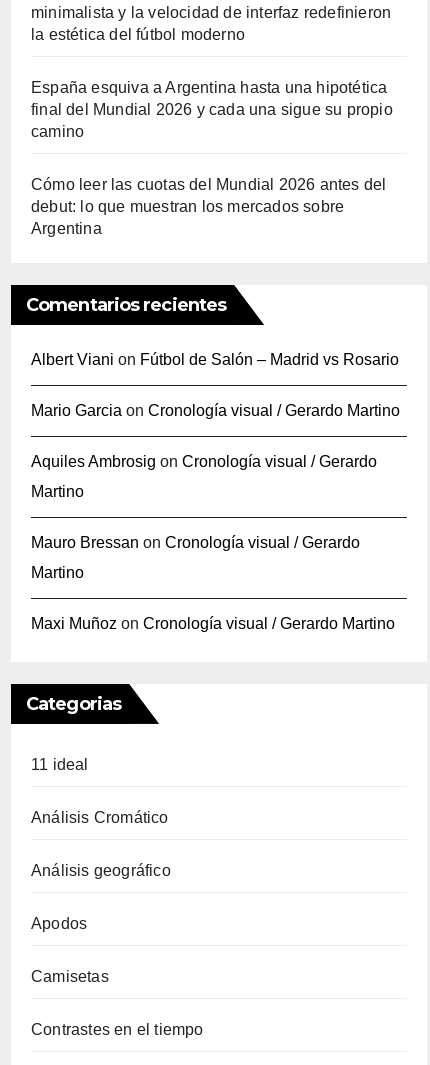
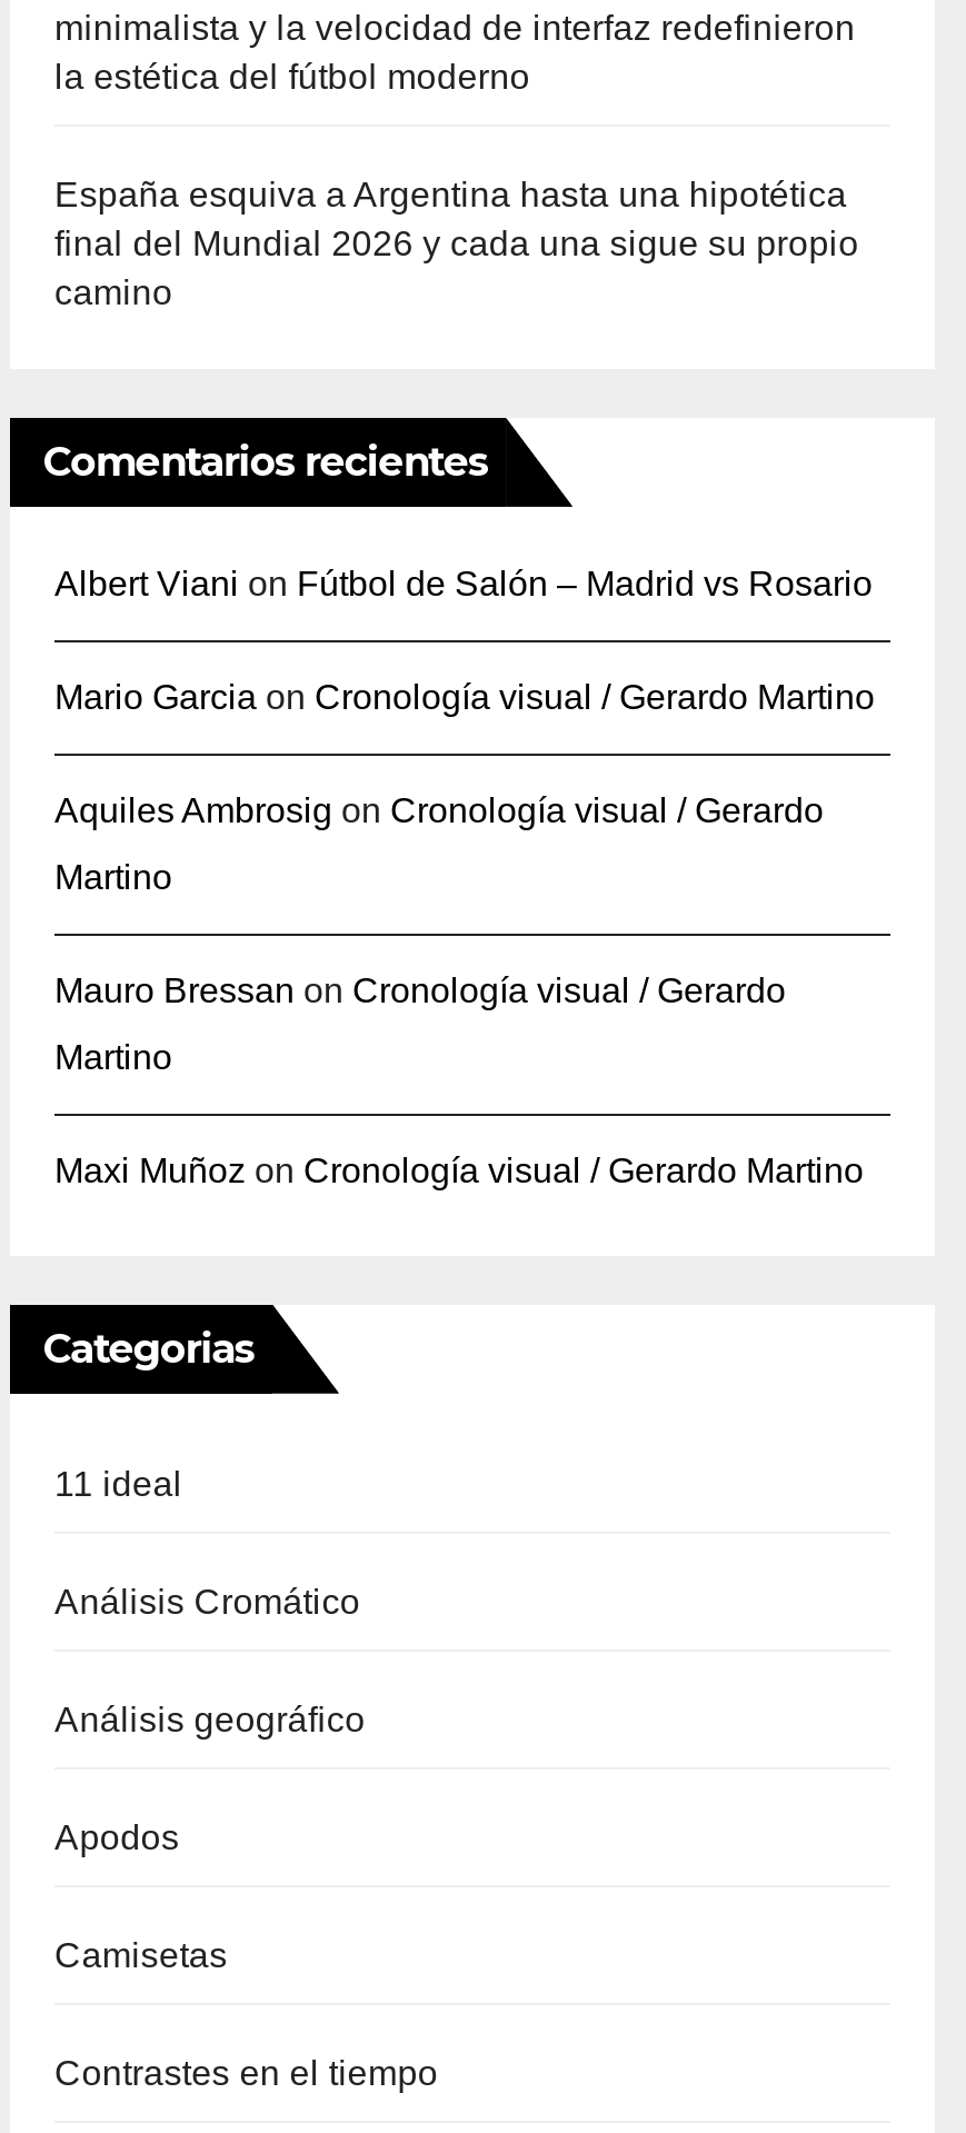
- Cómo leer las cuotas del Mundial 2026 antes del
- debut: lo que muestran los mercados sobre
- Argentina
